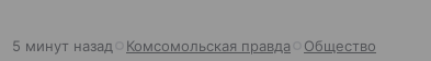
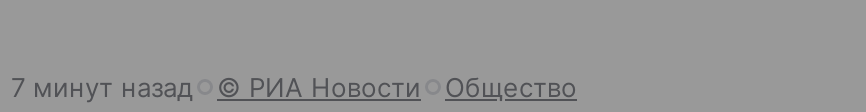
- 5 минут назад
- Комсомольская правда
+ 7 минут назад
+ © РИА Новости
